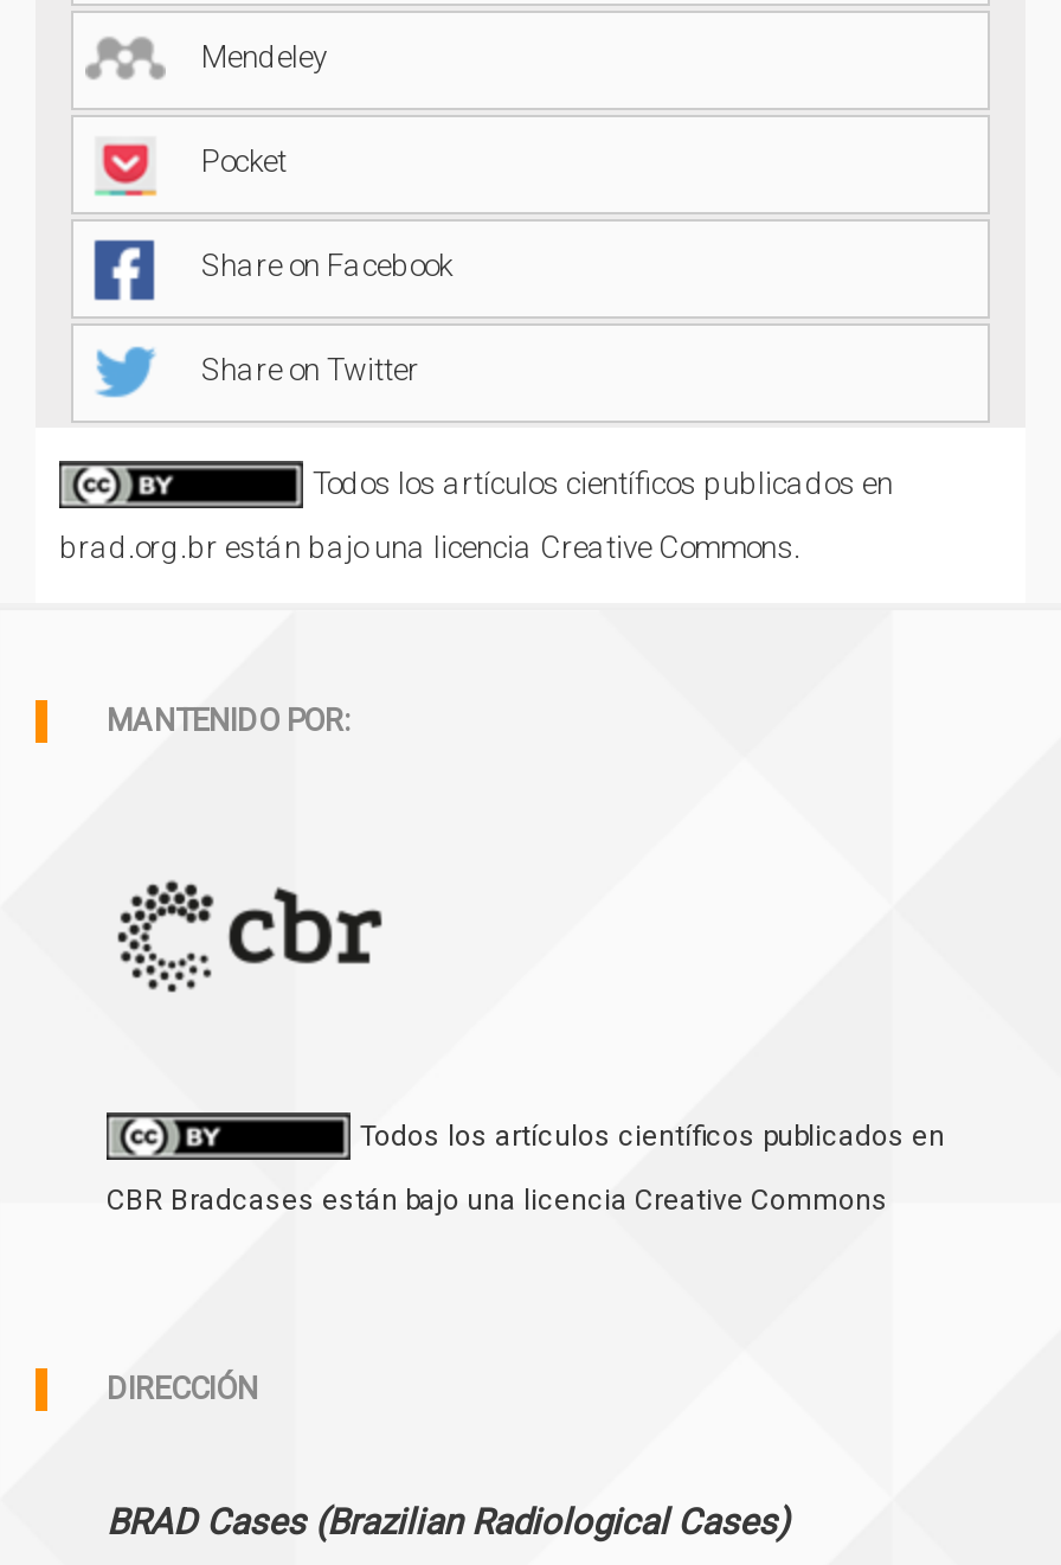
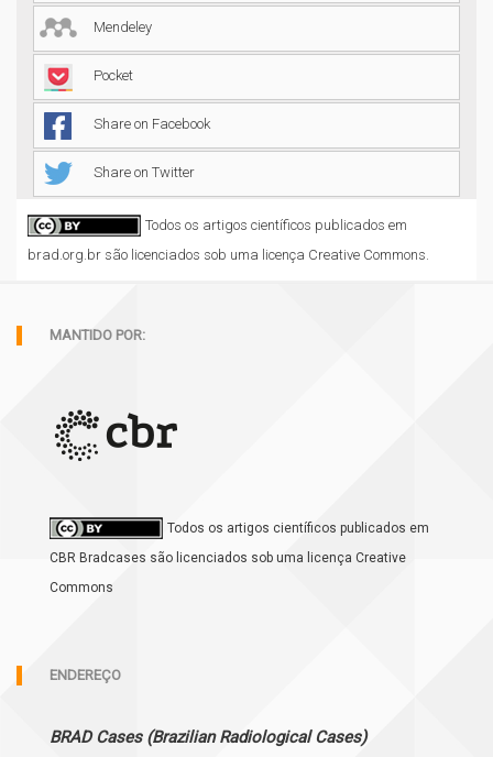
- Todos los artículos científicos publicados en
- brad.org.br están bajo una licencia Creative Commons.
+ Todos os artigos científicos publicados em
+ brad.org.br são licenciados sob uma licença Creative Commons.

- MANTENIDO POR:
+ MANTIDO POR:

- Todos los artículos científicos publicados en
- CBR Bradcases están bajo una licencia Creative Commons
+ Todos os artigos científicos publicados em
+ CBR Bradcases são licenciados sob uma licença Creative
+ Commons

- DIRECCIÓN
+ ENDEREÇO
